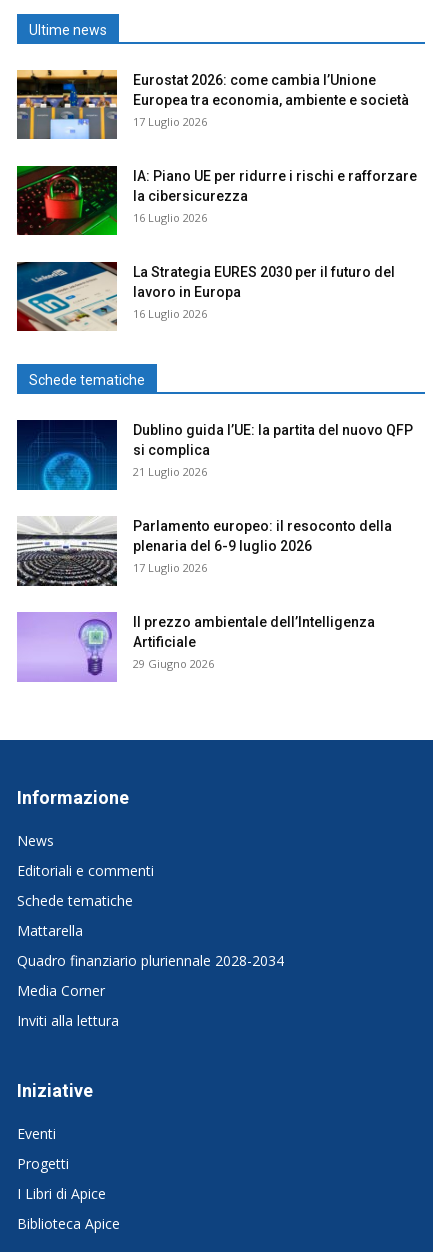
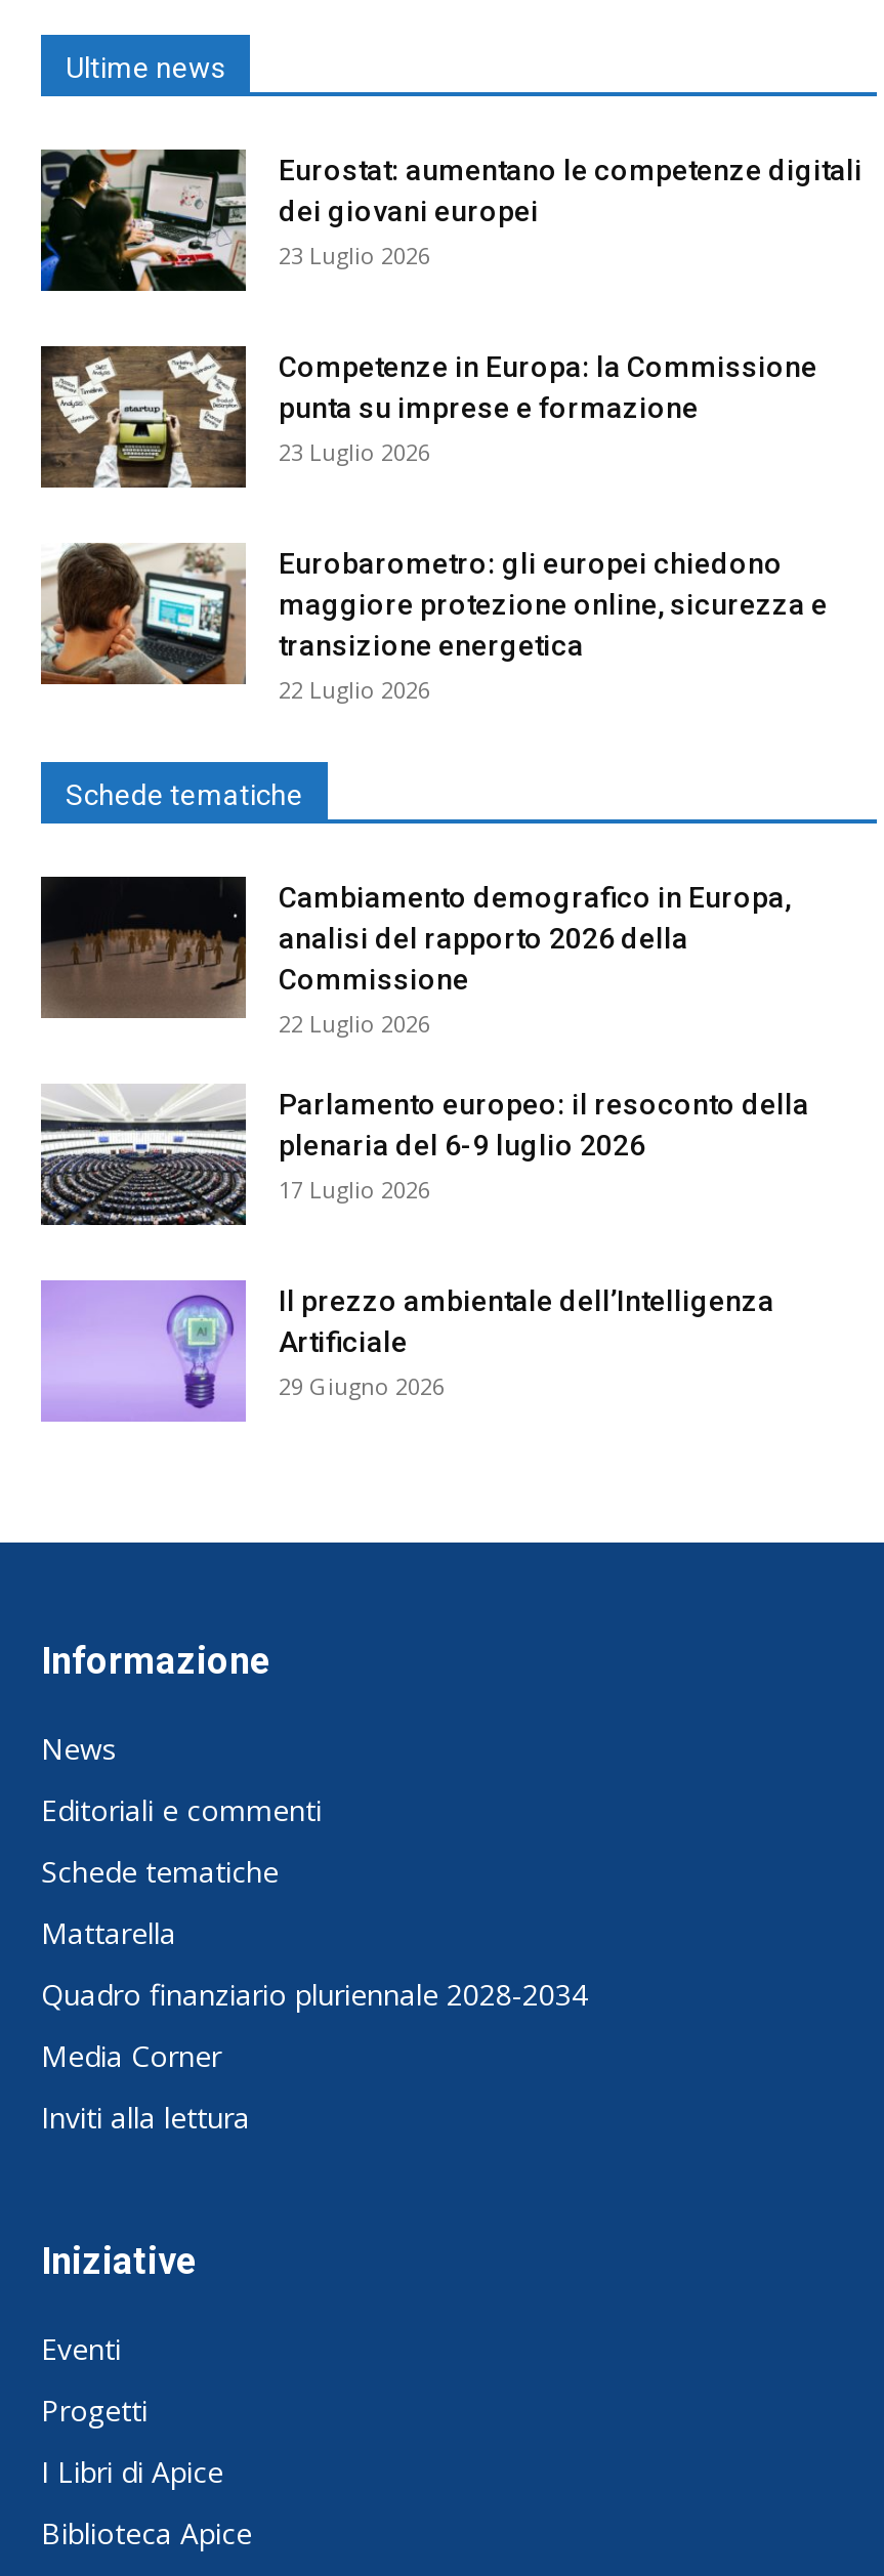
- [image]
- Eurostat 2026: come cambia l’Unione
- Europea tra economia, ambiente e società
- 17 Luglio 2026
+ [image]
+ Eurostat: aumentano le competenze digitali
+ dei giovani europei
+ 23 Luglio 2026

- [image]
- IA: Piano UE per ridurre i rischi e rafforzare
- la cibersicurezza
- 16 Luglio 2026
+ [image]
+ Competenze in Europa: la Commissione
+ punta su imprese e formazione
+ 23 Luglio 2026

- [image]
- La Strategia EURES 2030 per il futuro del
- lavoro in Europa
- 16 Luglio 2026
+ [image]
+ Eurobarometro: gli europei chiedono
+ maggiore protezione online, sicurezza e
+ transizione energetica
+ 22 Luglio 2026

- [image]
- Dublino guida l’UE: la partita del nuovo QFP
- si complica
- 21 Luglio 2026
+ [image]
+ Cambiamento demografico in Europa,
+ analisi del rapporto 2026 della
+ Commissione
+ 22 Luglio 2026
